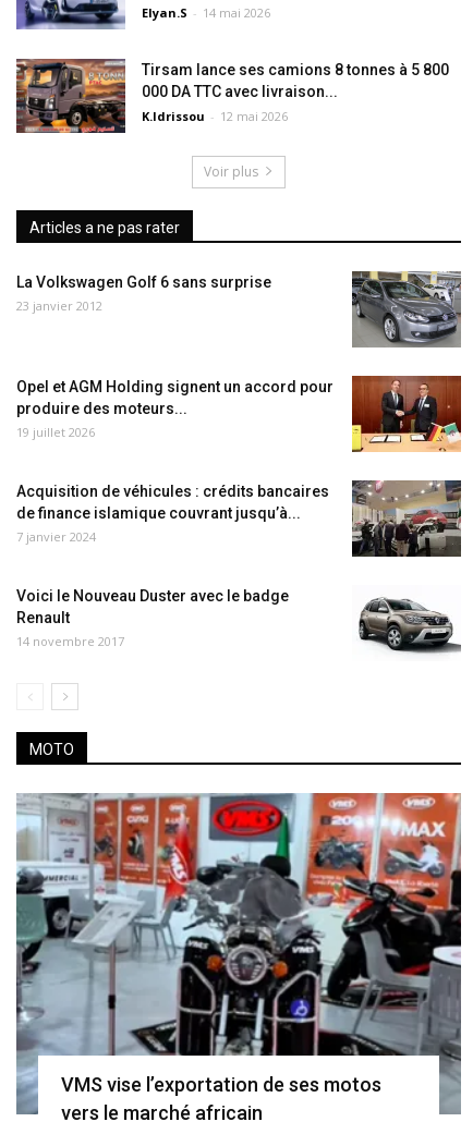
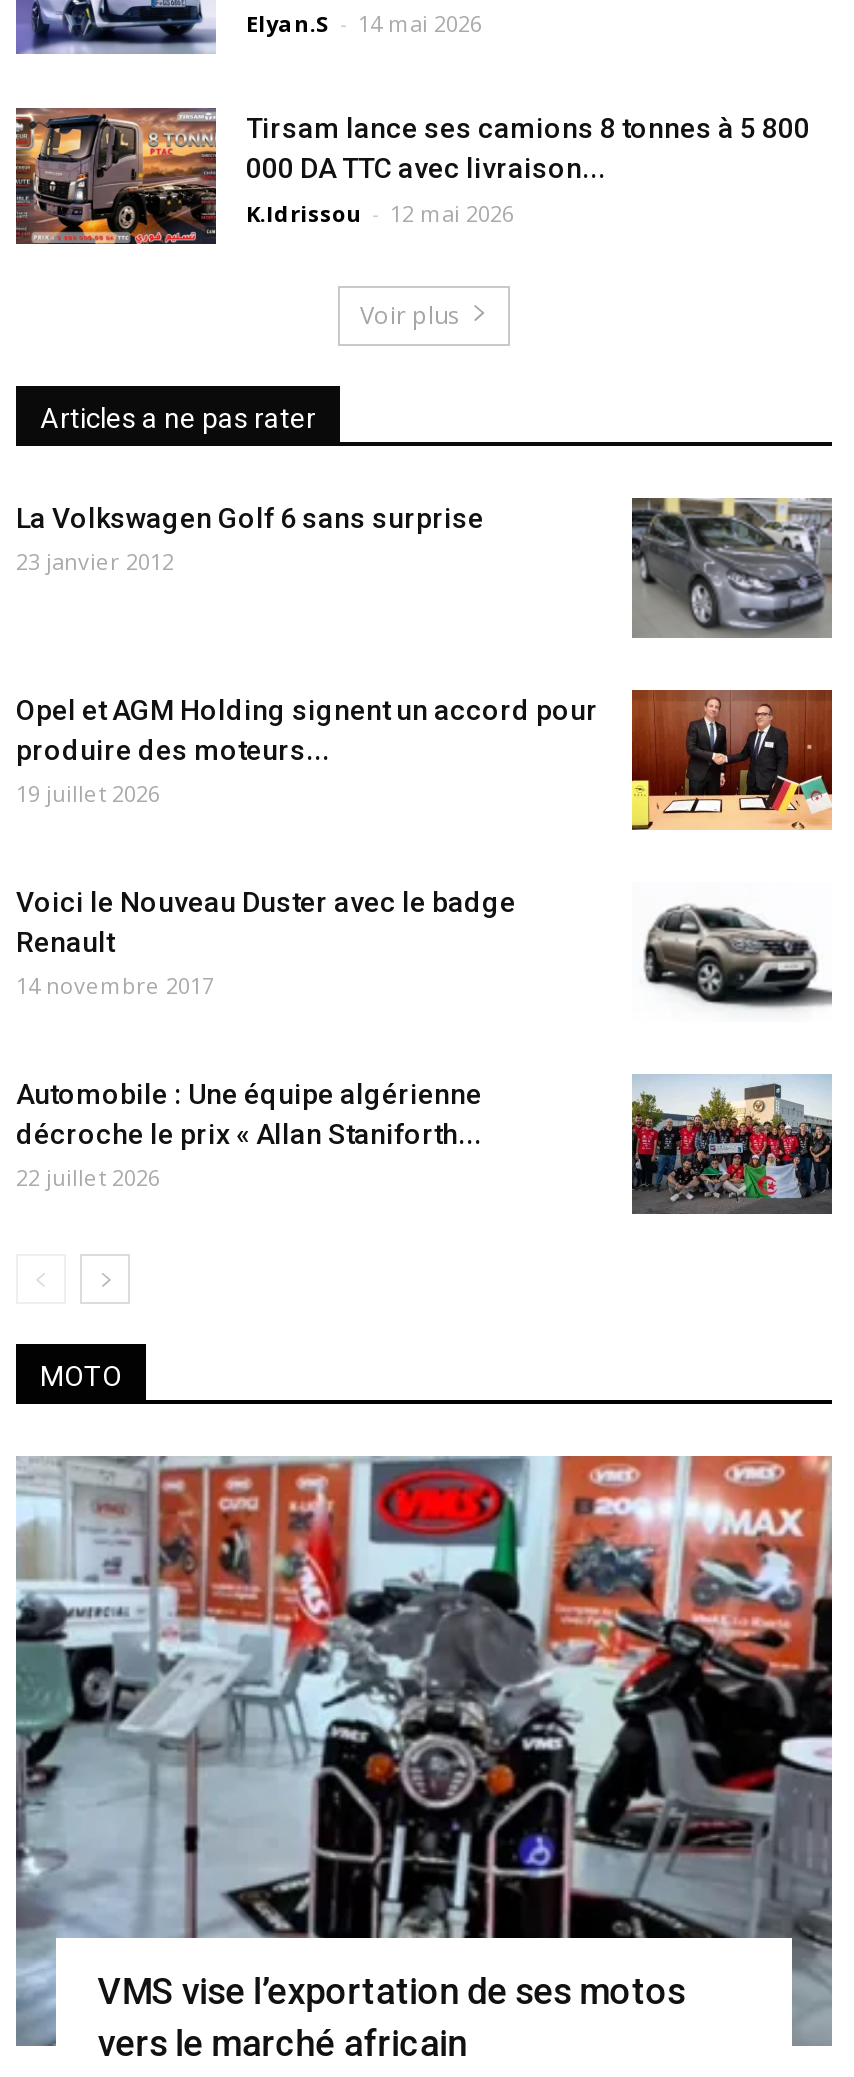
- [image]
- Acquisition de véhicules : crédits bancaires
- de finance islamique couvrant jusqu’à...
- 7 janvier 2024

moved up: Voici le Nouveau Duster avec le badge | Renault | 14 novembre 2017

+ Automobile : Une équipe algérienne
+ décroche le prix « Allan Staniforth...
+ 22 juillet 2026

+ [image]
